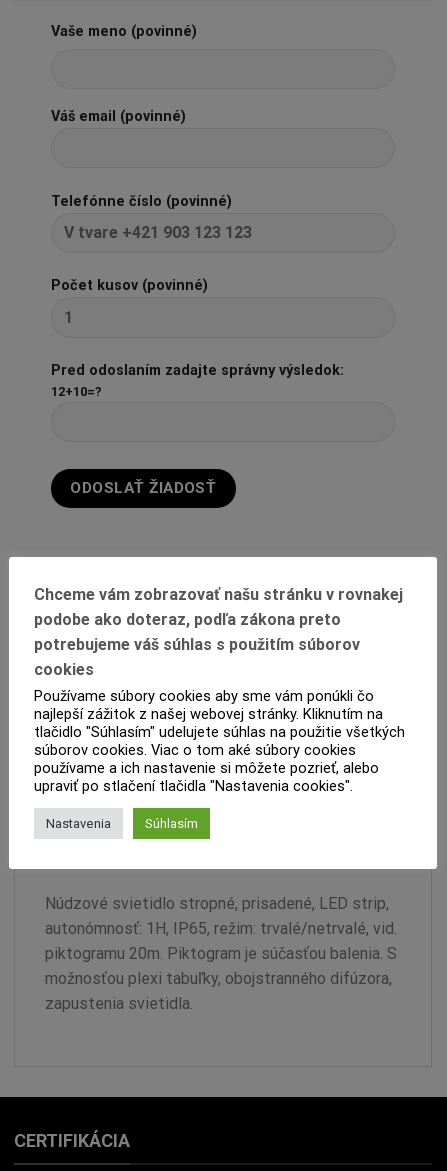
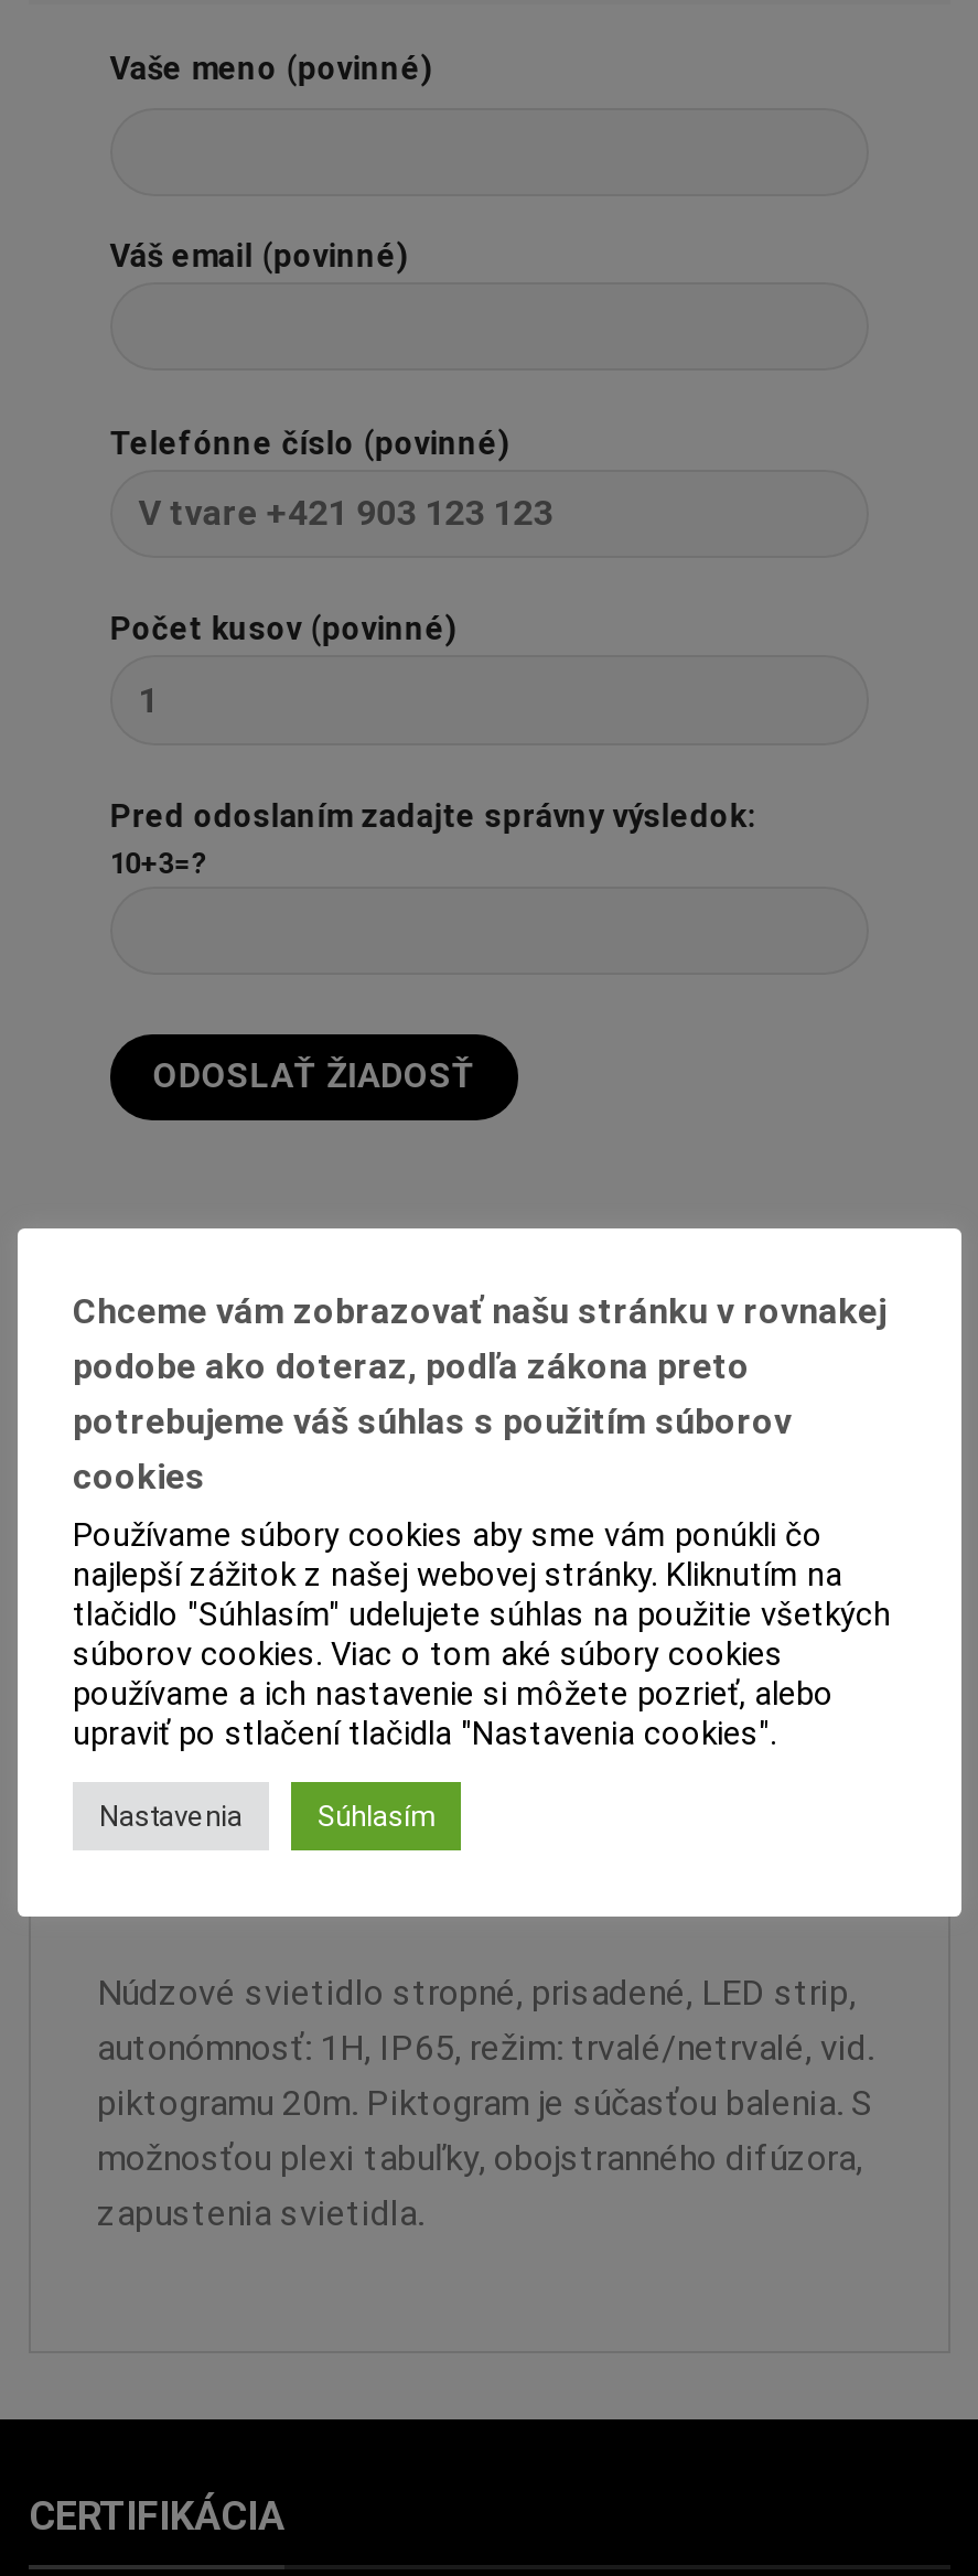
- 12+10=?
+ 10+3=?
